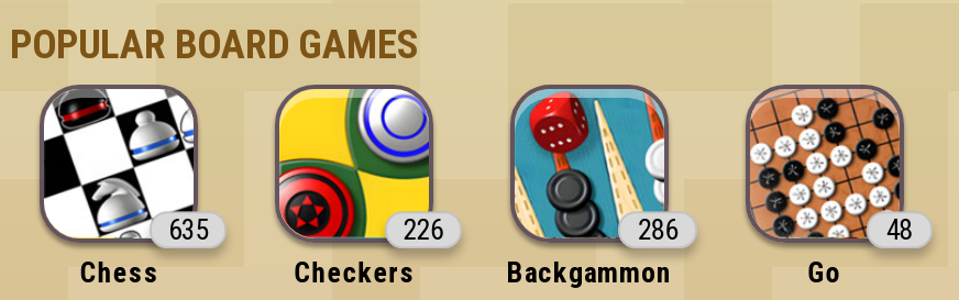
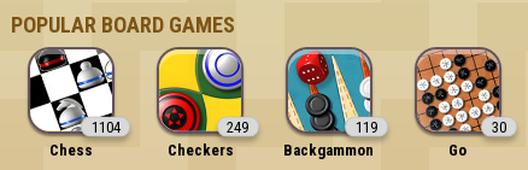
- 635
+ 1104

- 226
+ 249

- 286
+ 119

- 48
+ 30
